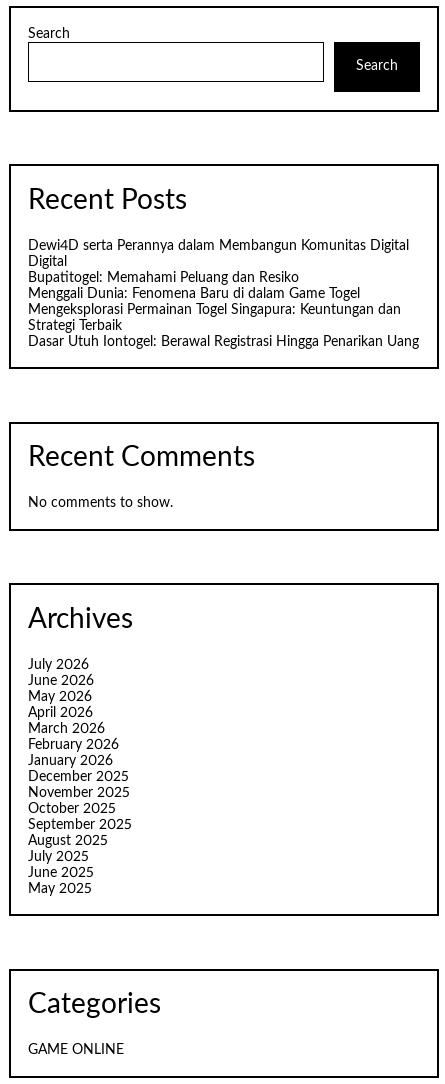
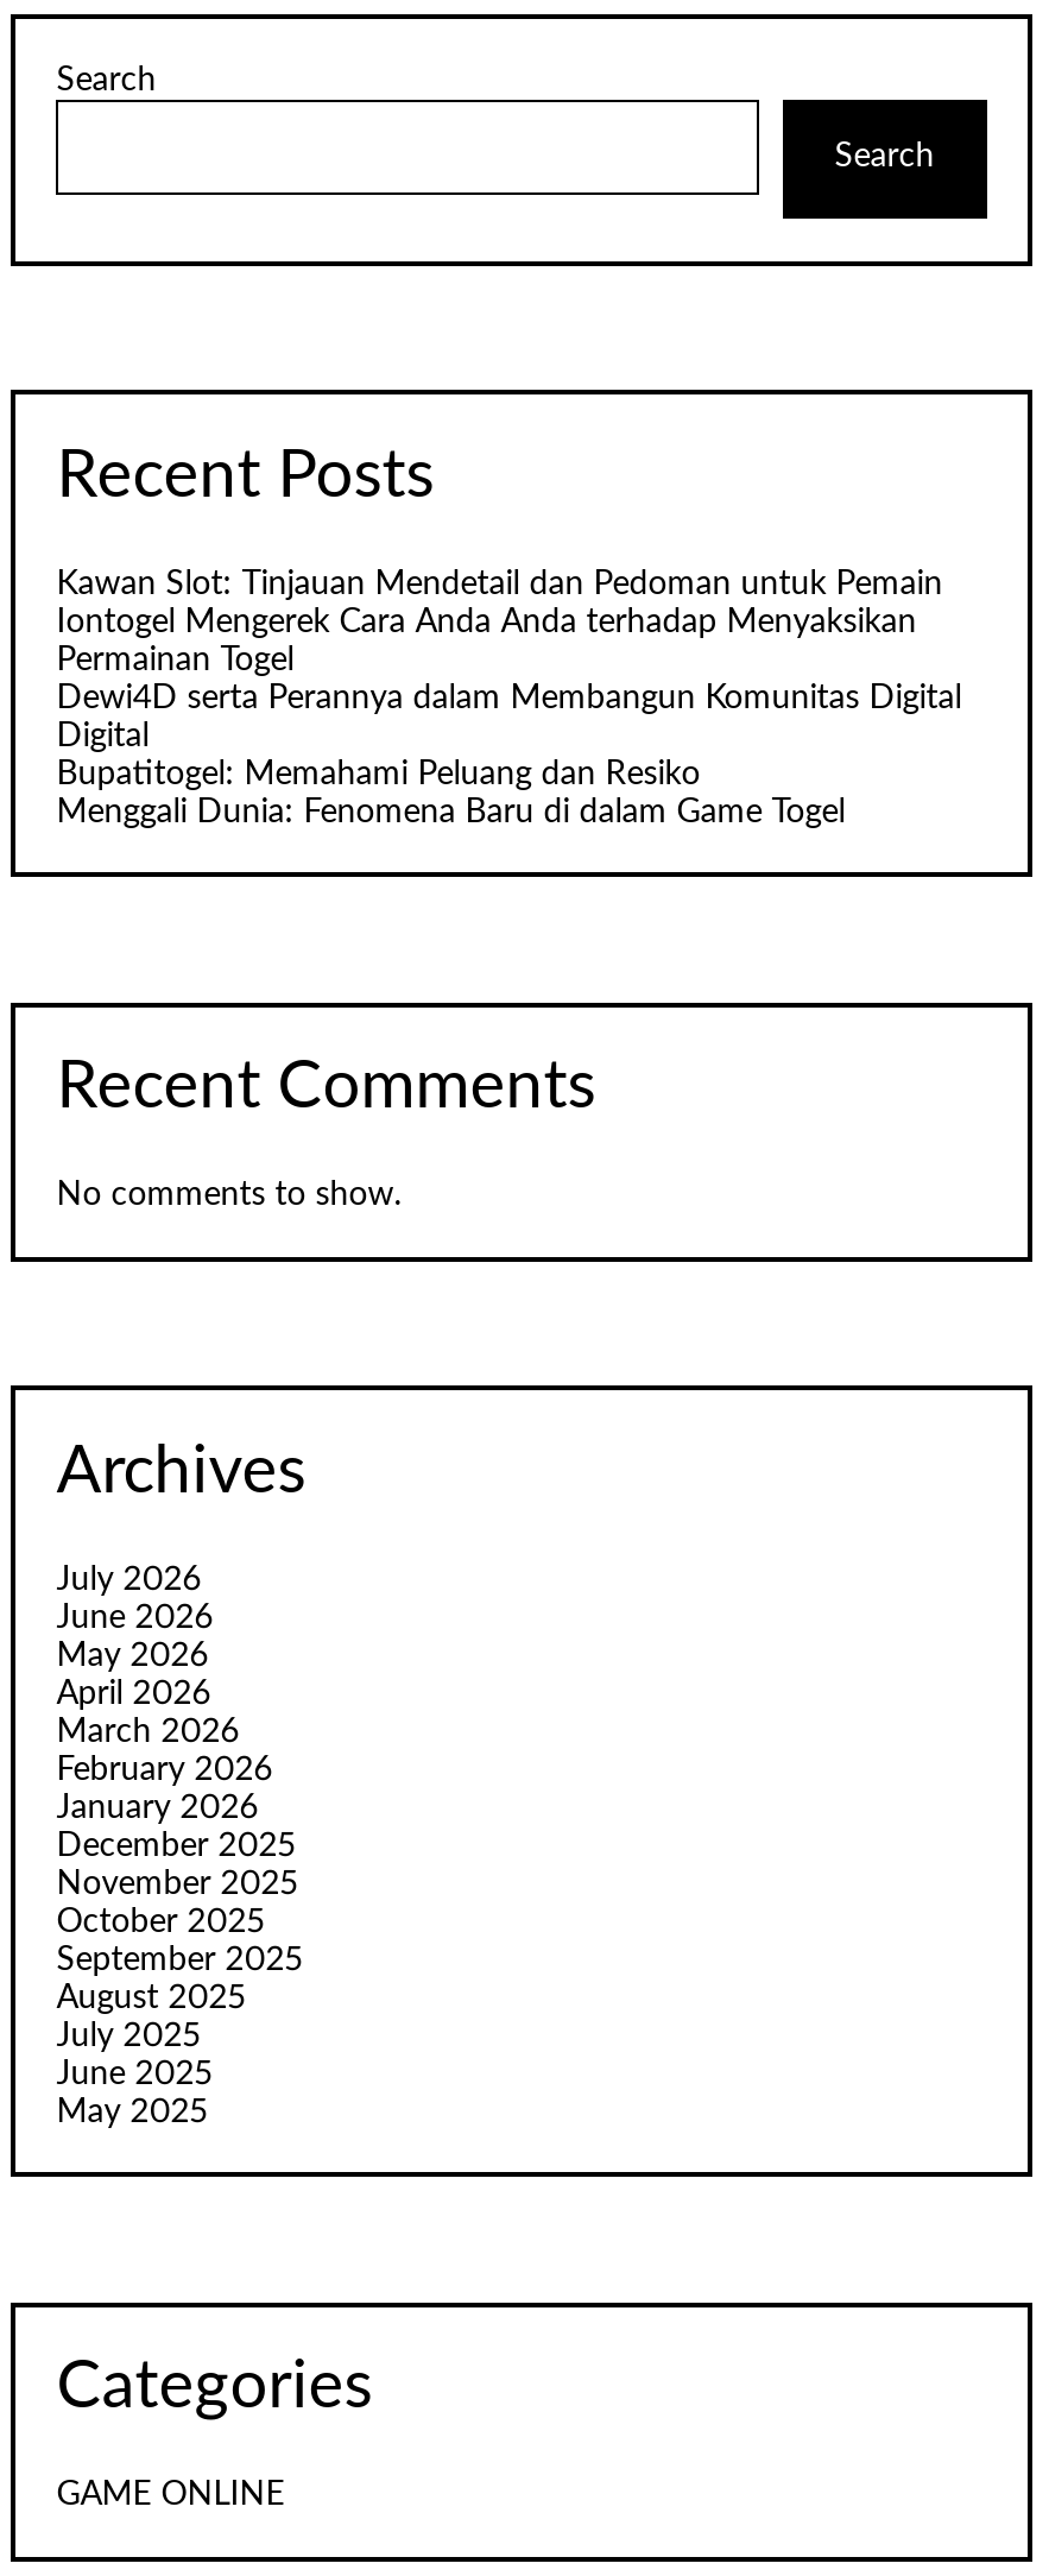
+ Kawan Slot: Tinjauan Mendetail dan Pedoman untuk Pemain
+ Iontogel Mengerek Cara Anda Anda terhadap Menyaksikan
+ Permainan Togel

moved down: Dewi4D serta Perannya dalam Membangun Komunitas Digital | Digital | Bupatitogel: Memahami Peluang dan Resiko | Menggali Dunia: Fenomena Baru di dalam Game Togel

- Mengeksplorasi Permainan Togel Singapura: Keuntungan dan
- Strategi Terbaik
- Dasar Utuh Iontogel: Berawal Registrasi Hingga Penarikan Uang
